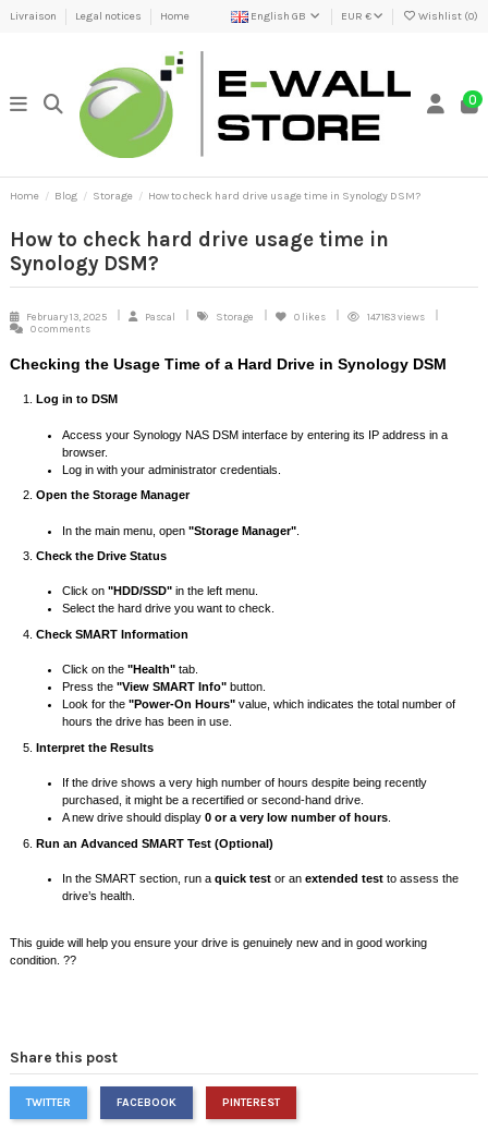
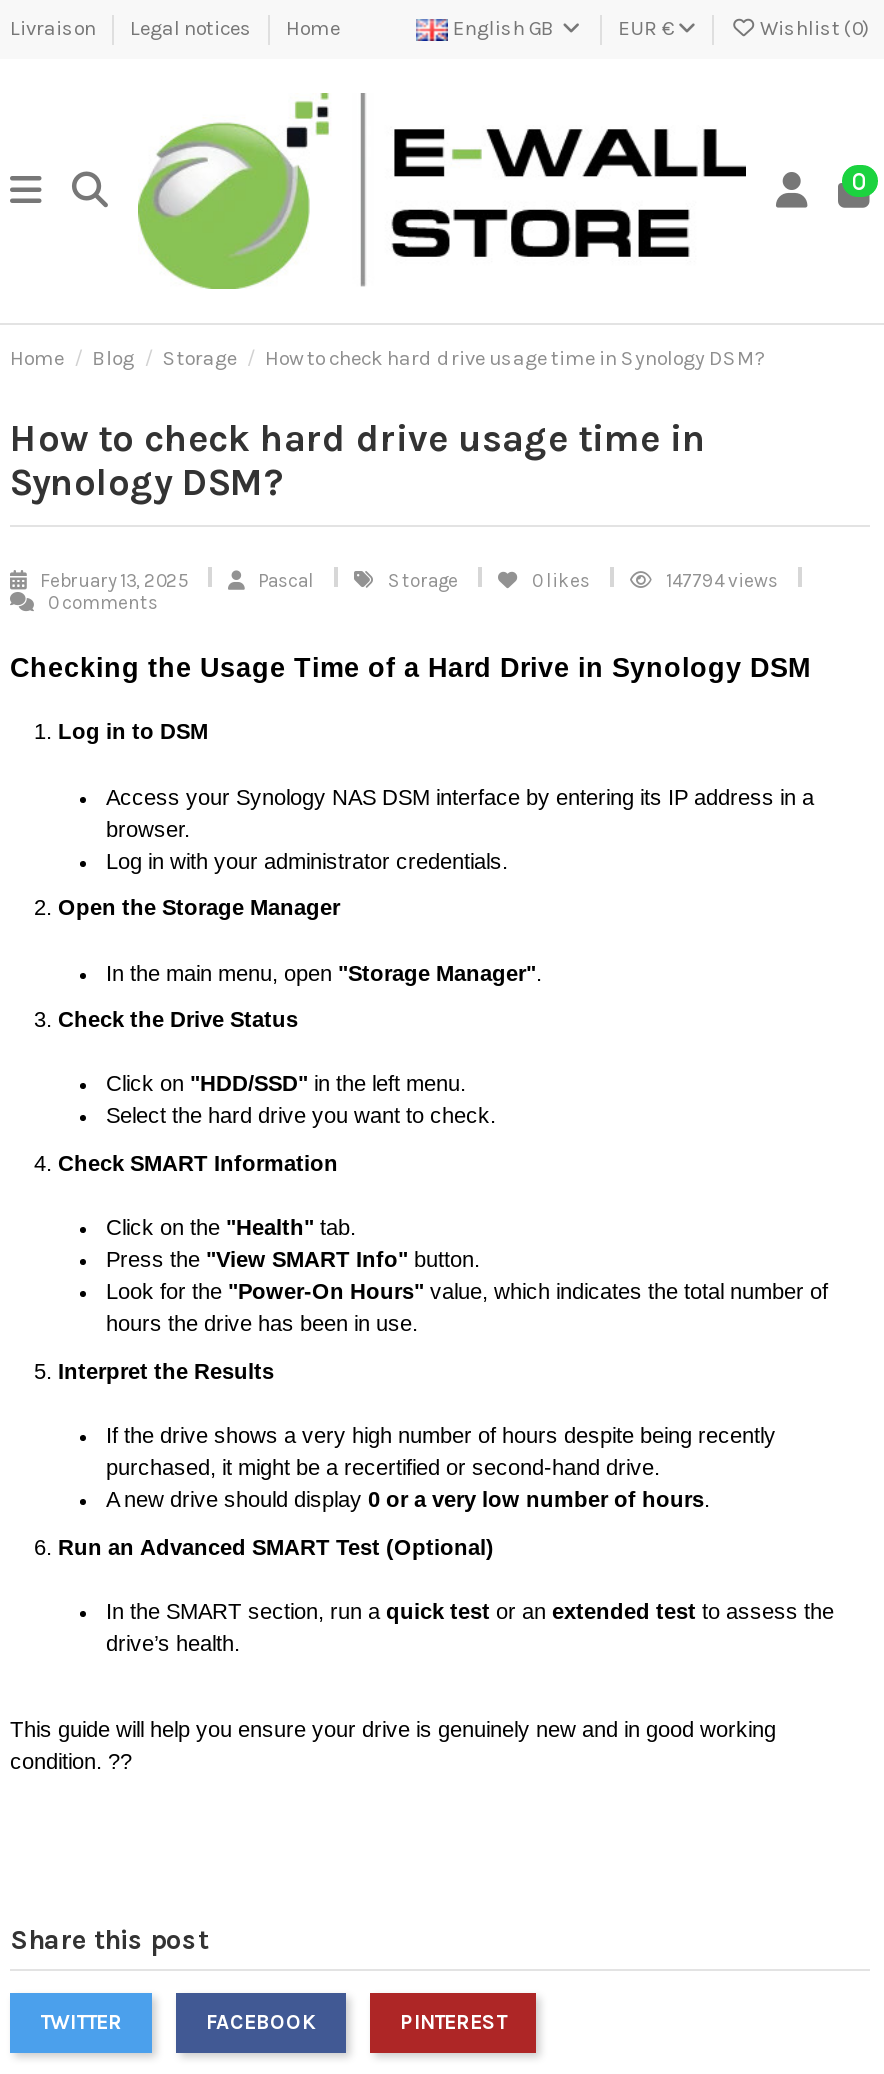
- 147183 views
+ 147794 views
